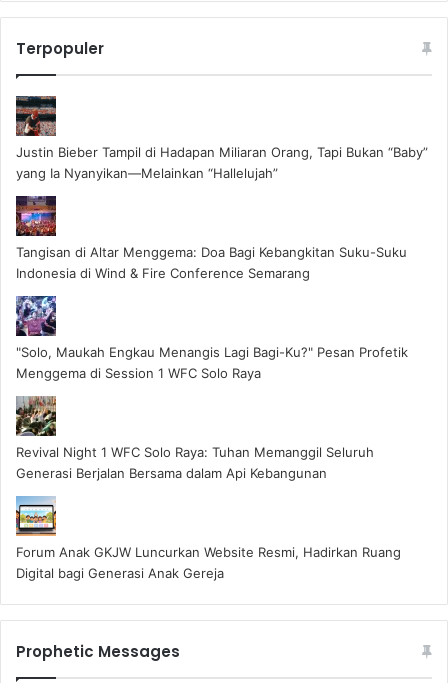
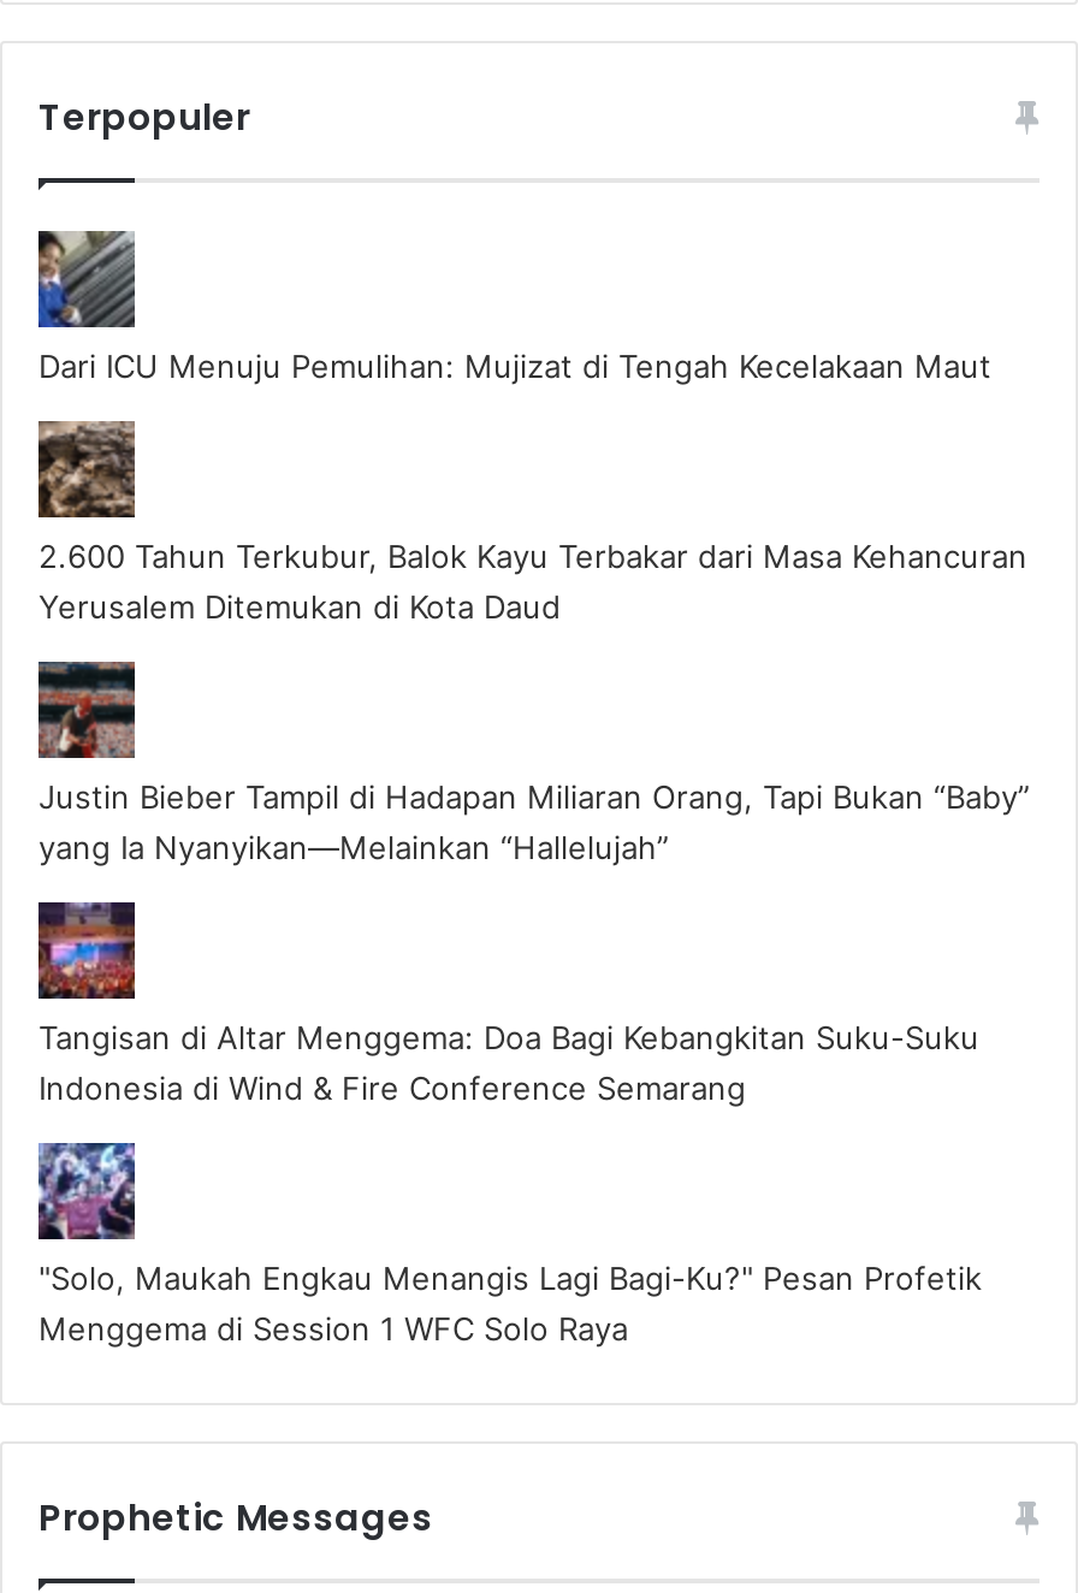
+ [image]
+ Dari ICU Menuju Pemulihan: Mujizat di Tengah Kecelakaan Maut

+ [image]
+ 2.600 Tahun Terkubur, Balok Kayu Terbakar dari Masa Kehancuran
+ Yerusalem Ditemukan di Kota Daud

moved down: [image] | Justin Bieber Tampil di Hadapan Miliaran Orang, Tapi Bukan “Baby” | yang Ia Nyanyikan—Melainkan “Hallelujah” | Tangisan di Altar Menggema: Doa Bagi Kebangkitan Suku-Suku | Indonesia di Wind & Fire Conference Semarang | "Solo, Maukah Engkau Menangis Lagi Bagi-Ku?" Pesan Profetik | Menggema di Session 1 WFC Solo Raya

- [image]
- Revival Night 1 WFC Solo Raya: Tuhan Memanggil Seluruh
- Generasi Berjalan Bersama dalam Api Kebangunan

- [image]
- Forum Anak GKJW Luncurkan Website Resmi, Hadirkan Ruang
- Digital bagi Generasi Anak Gereja
